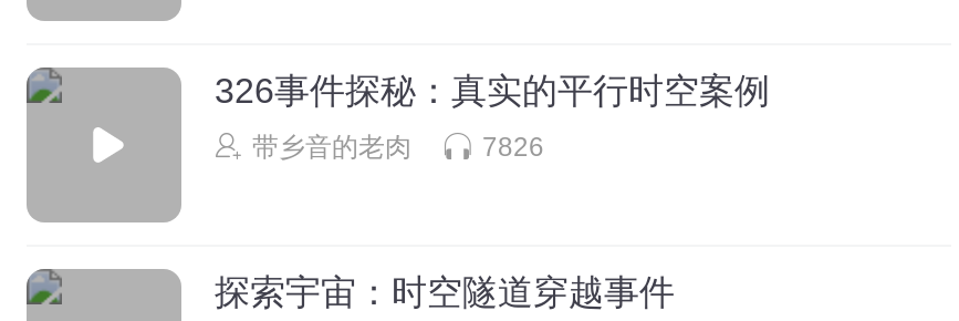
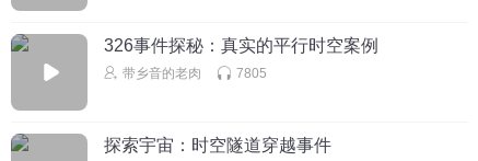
- 7826
+ 7805
